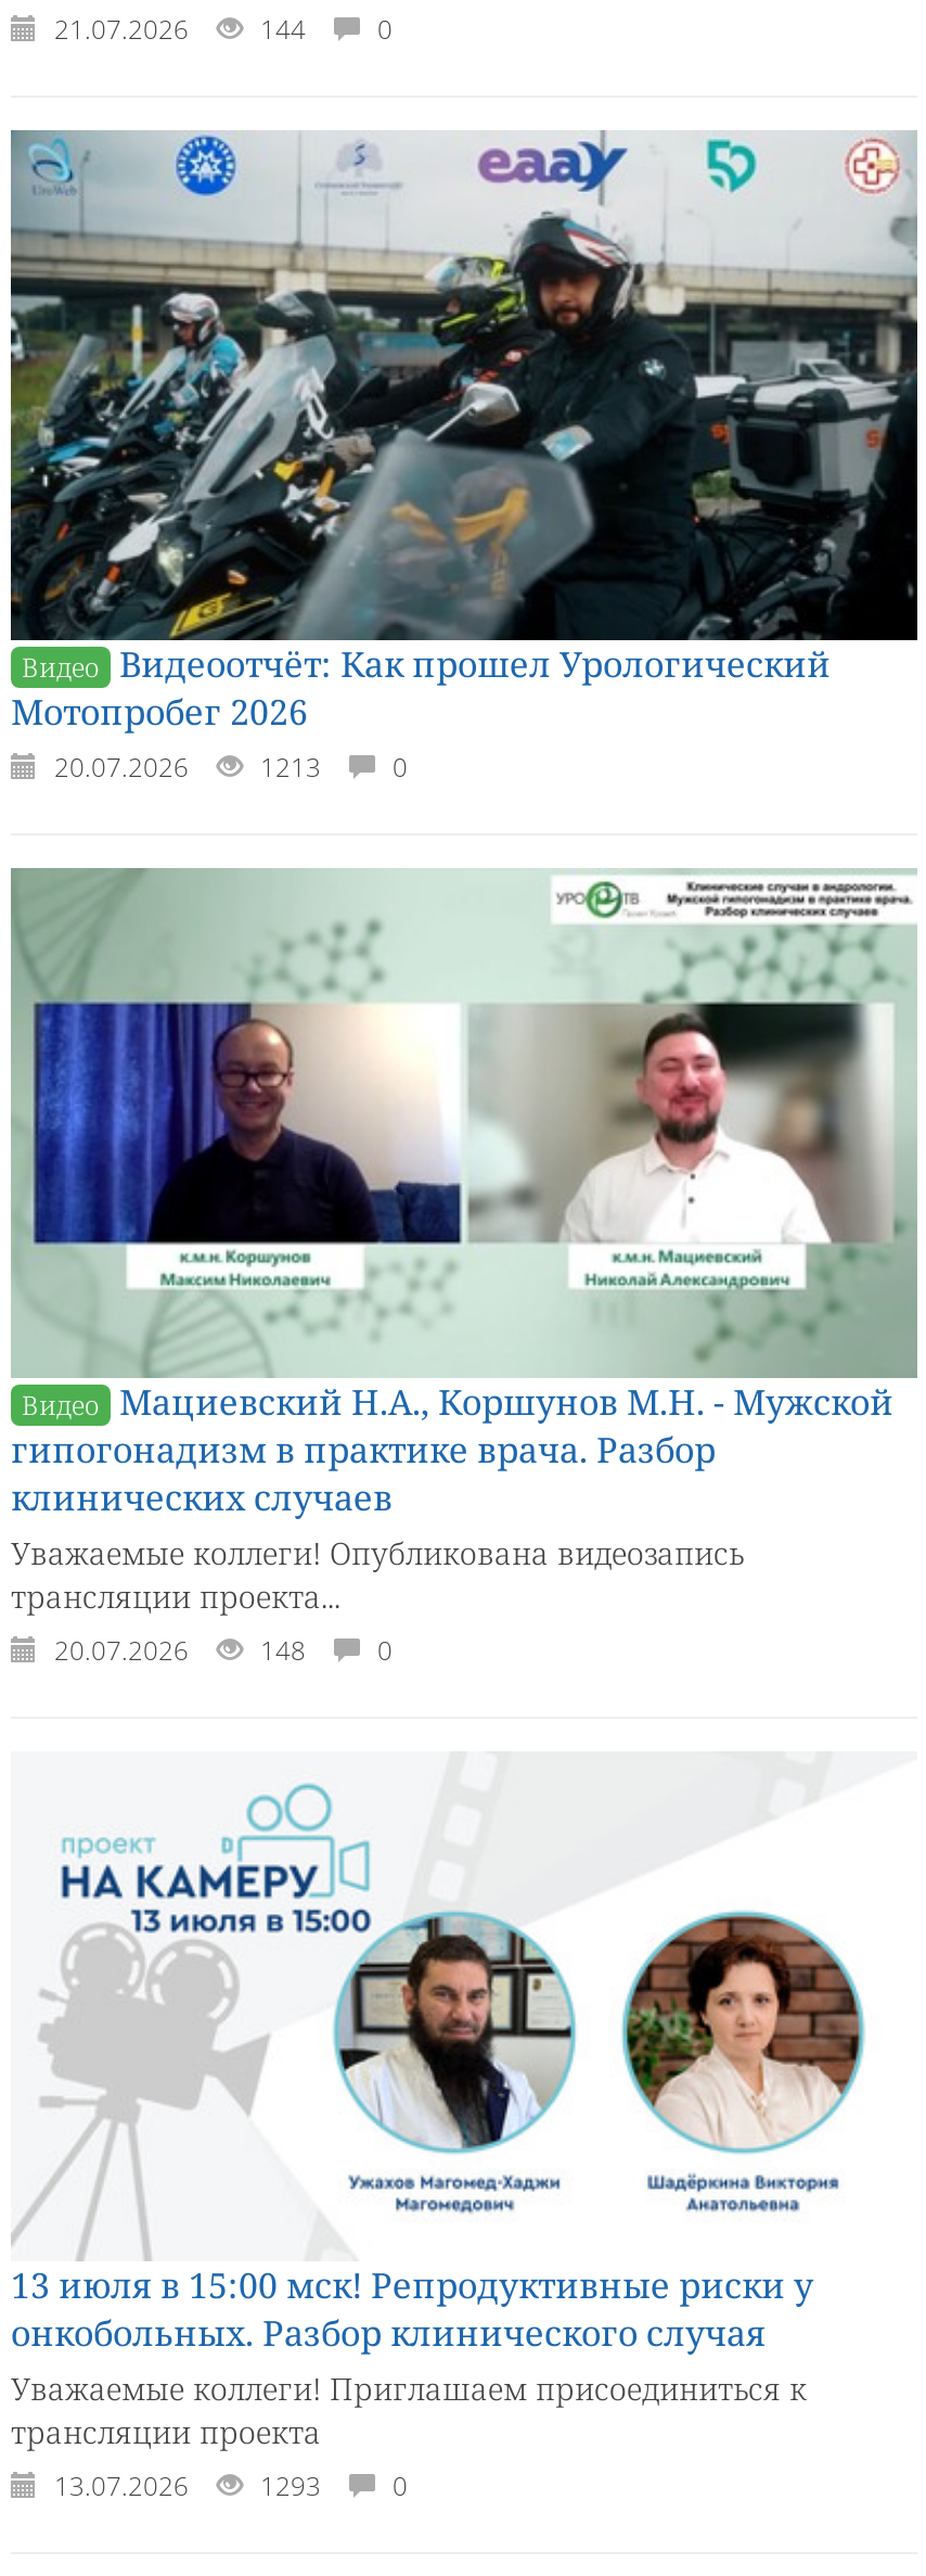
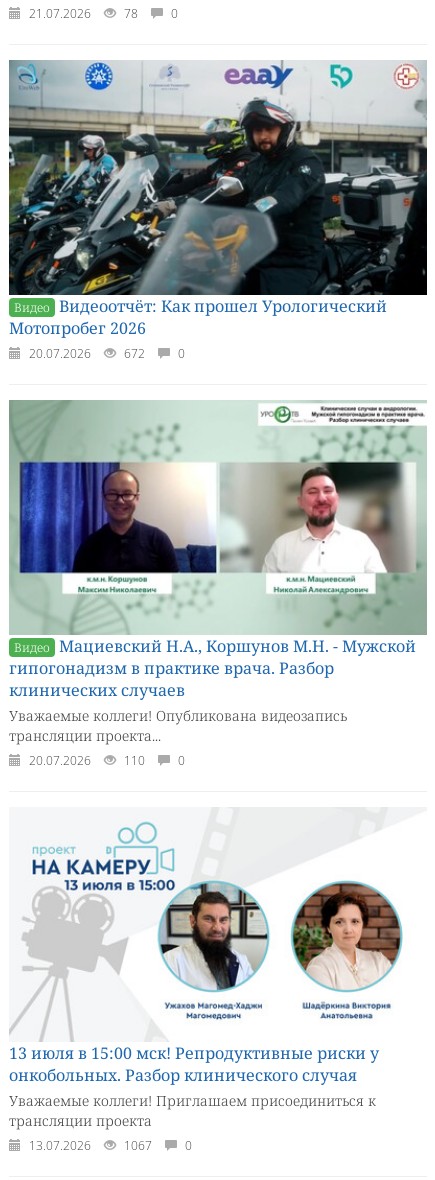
- 21.07.2026 144 0
+ 21.07.2026 78 0

- 20.07.2026 1213 0
+ 20.07.2026 672 0

- 20.07.2026 148 0
+ 20.07.2026 110 0

- 13.07.2026 1293 0
+ 13.07.2026 1067 0
